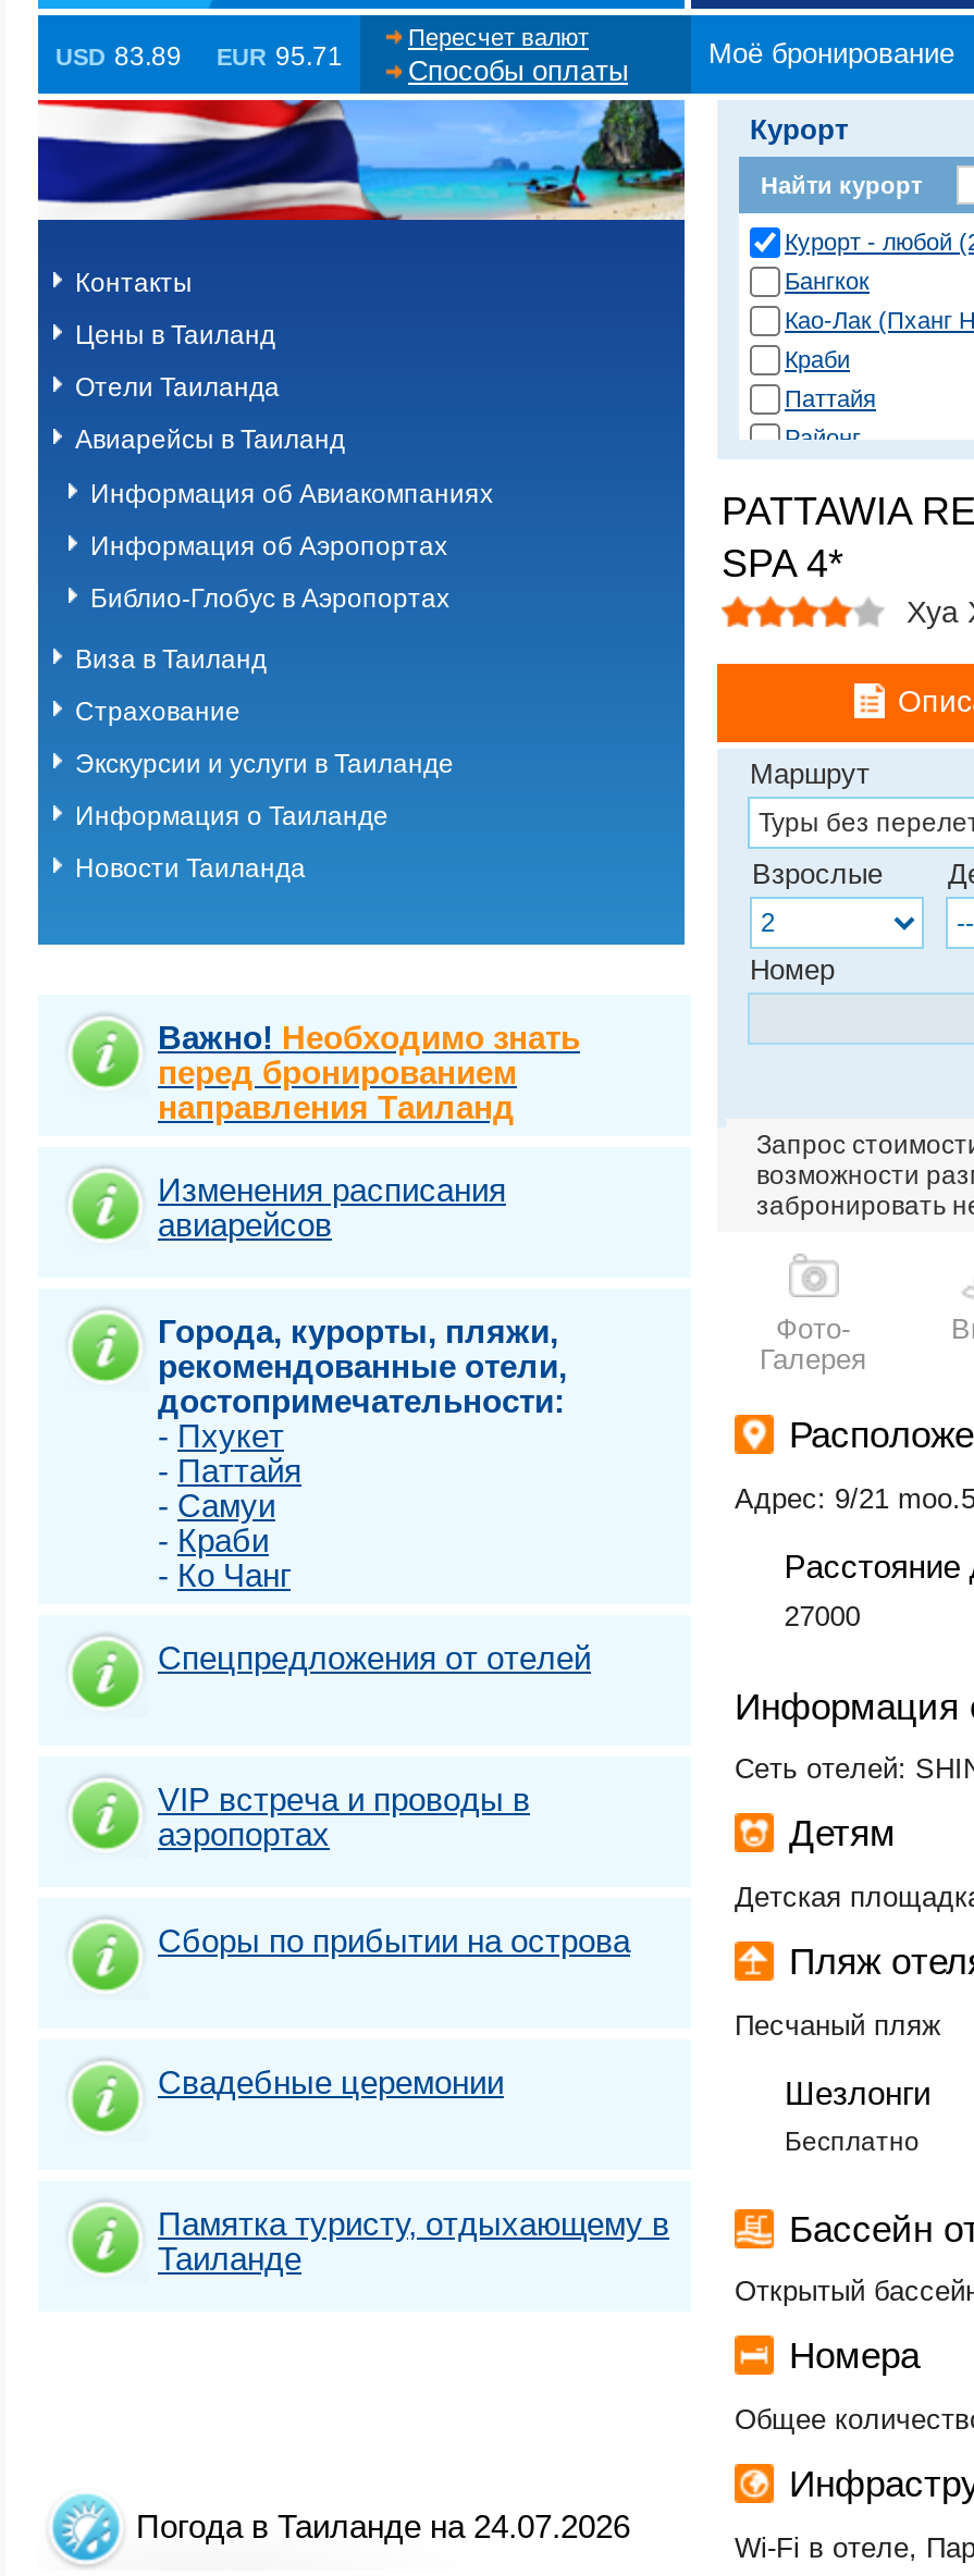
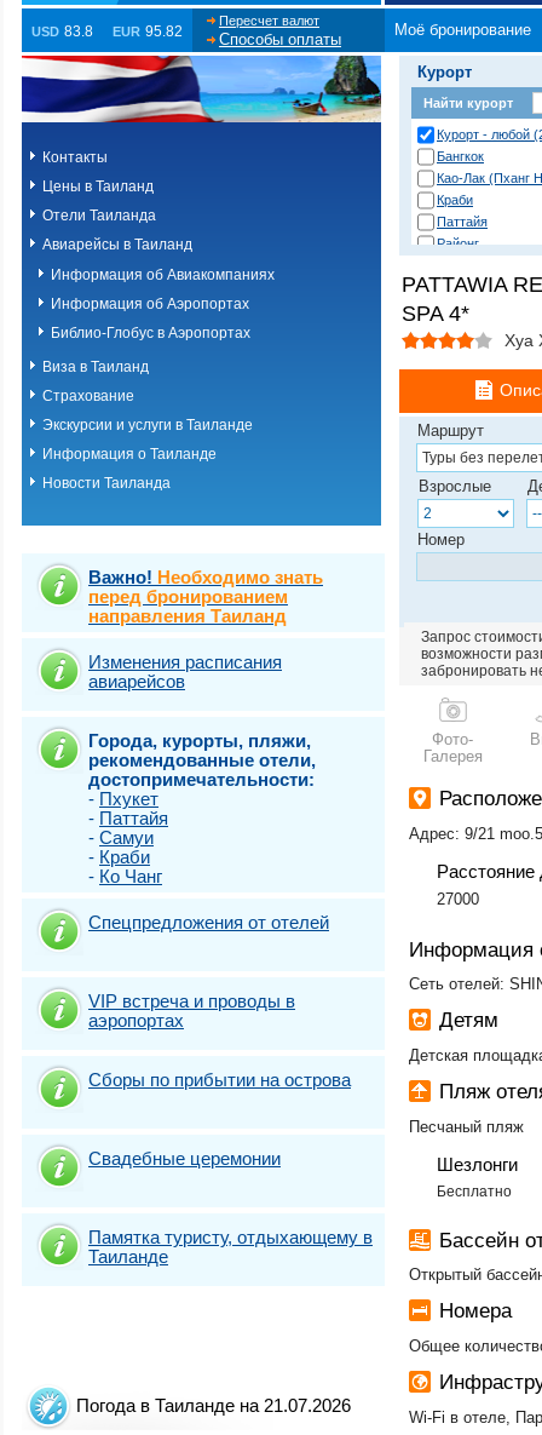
- USD 83.89
+ USD 83.8

- EUR 95.71
+ EUR 95.82

- Погода в Таиланде на 24.07.2026
+ Погода в Таиланде на 21.07.2026
